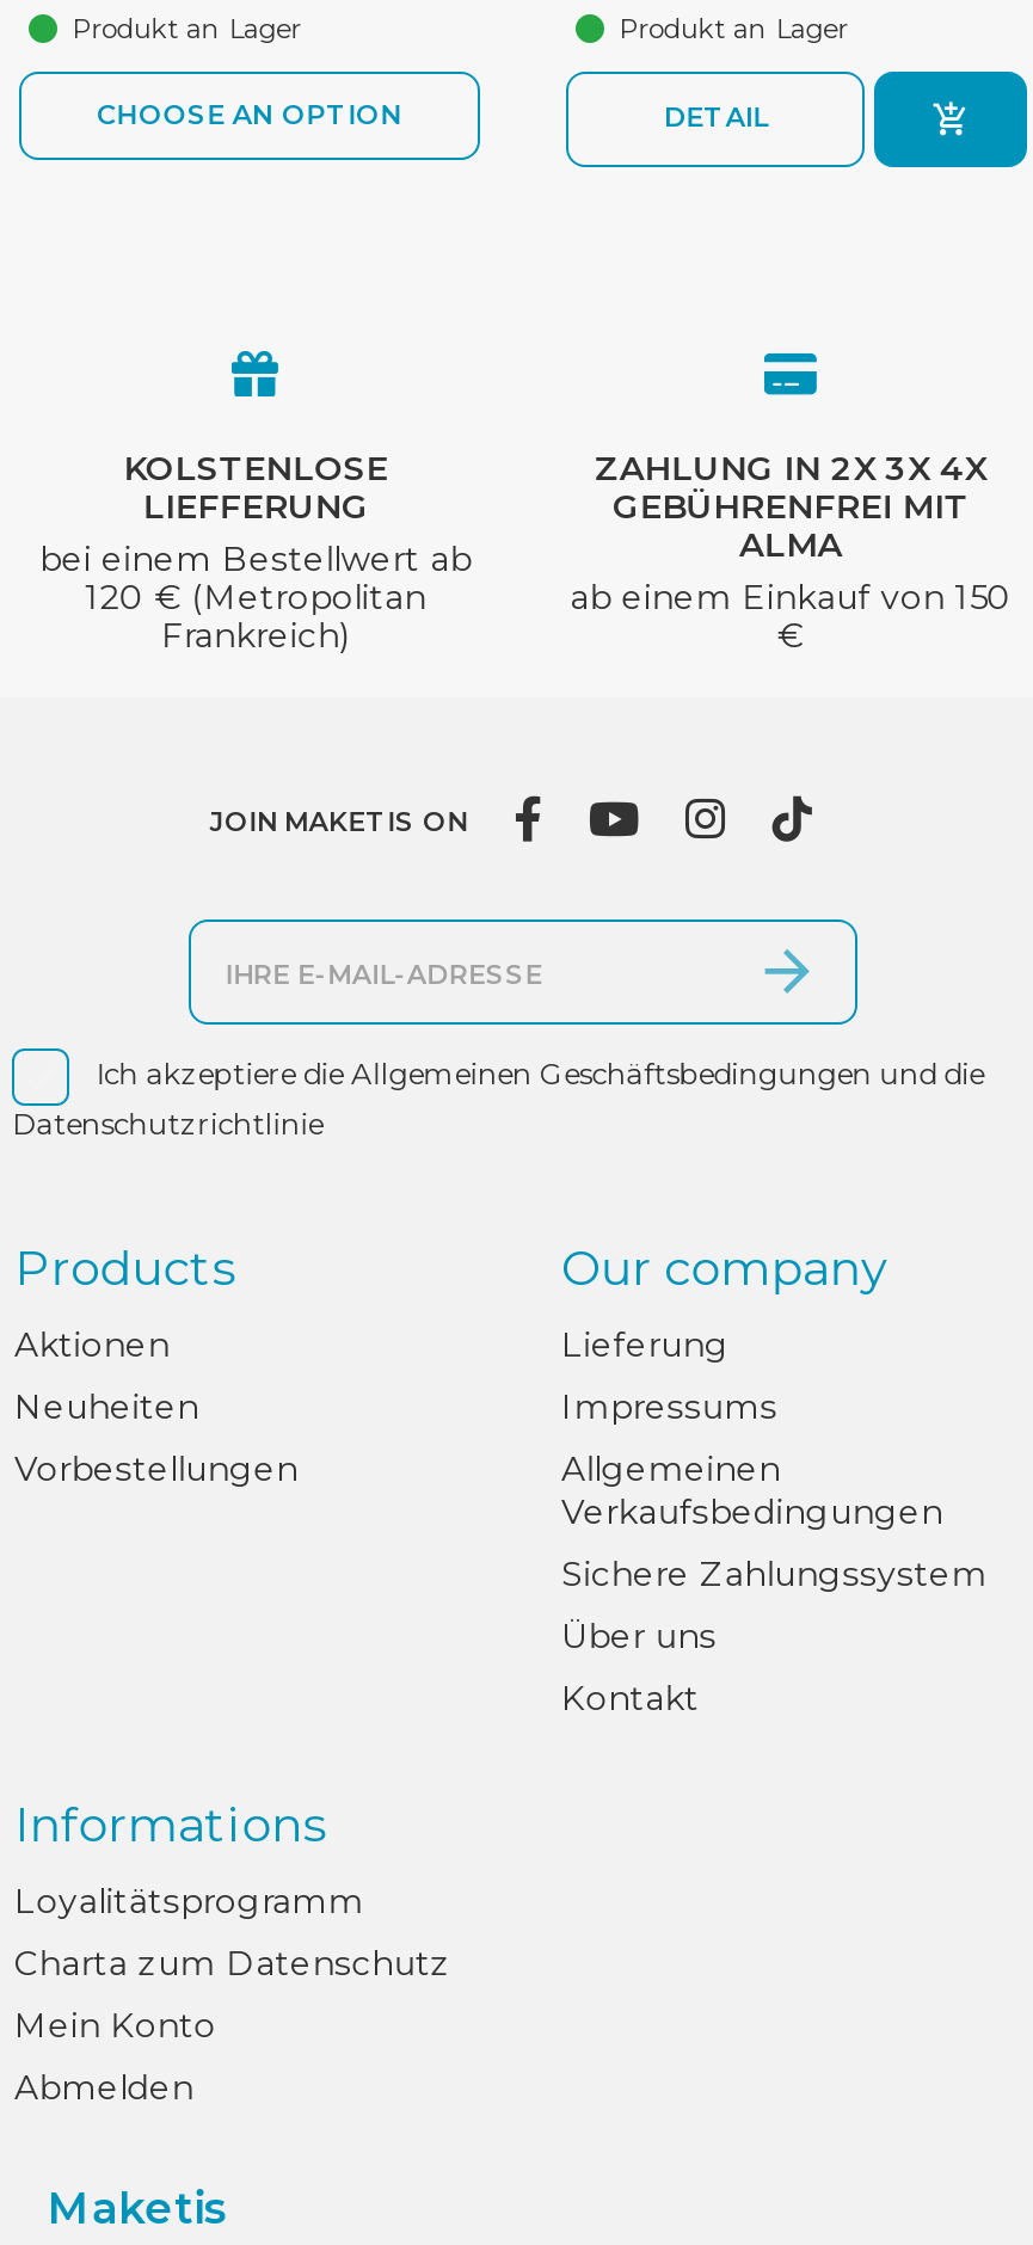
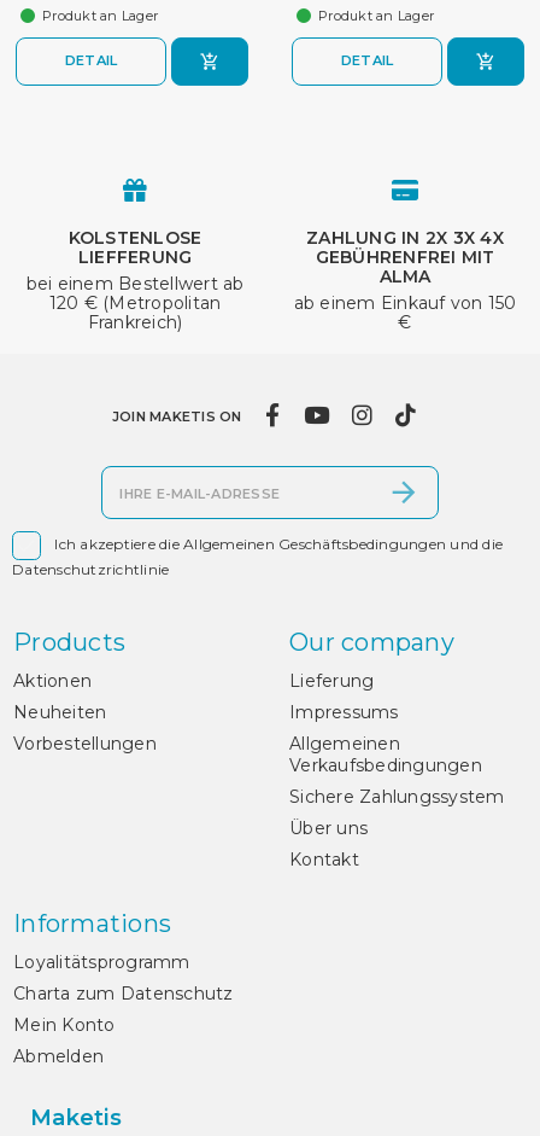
- CHOOSE AN OPTION
+ DETAIL
